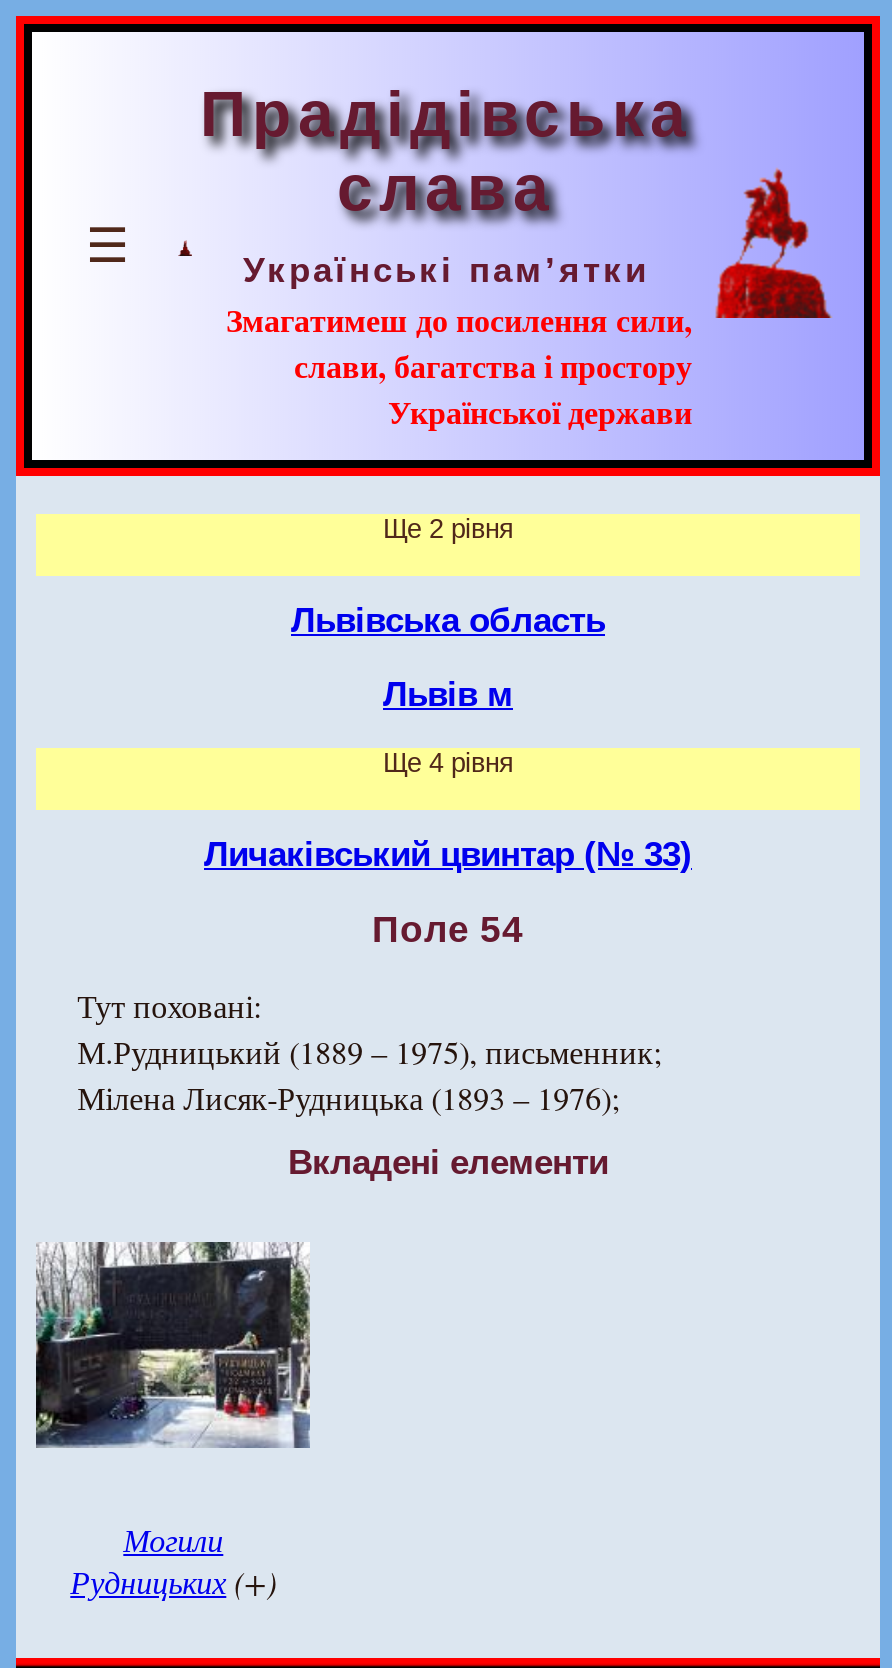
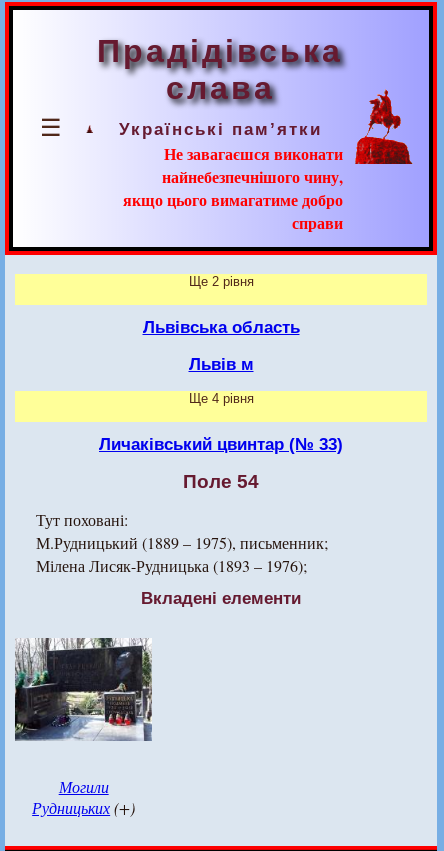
- Змагатимеш до посилення сили,
- слави, багатства і простору
- Української держави
+ Не завагаєшся виконати
+ найнебезпечнішого чину,
+ якщо цього вимагатиме добро
+ справи
